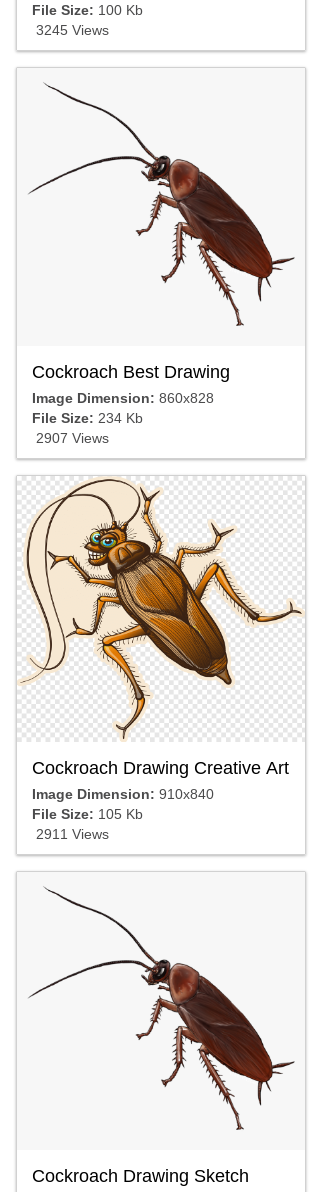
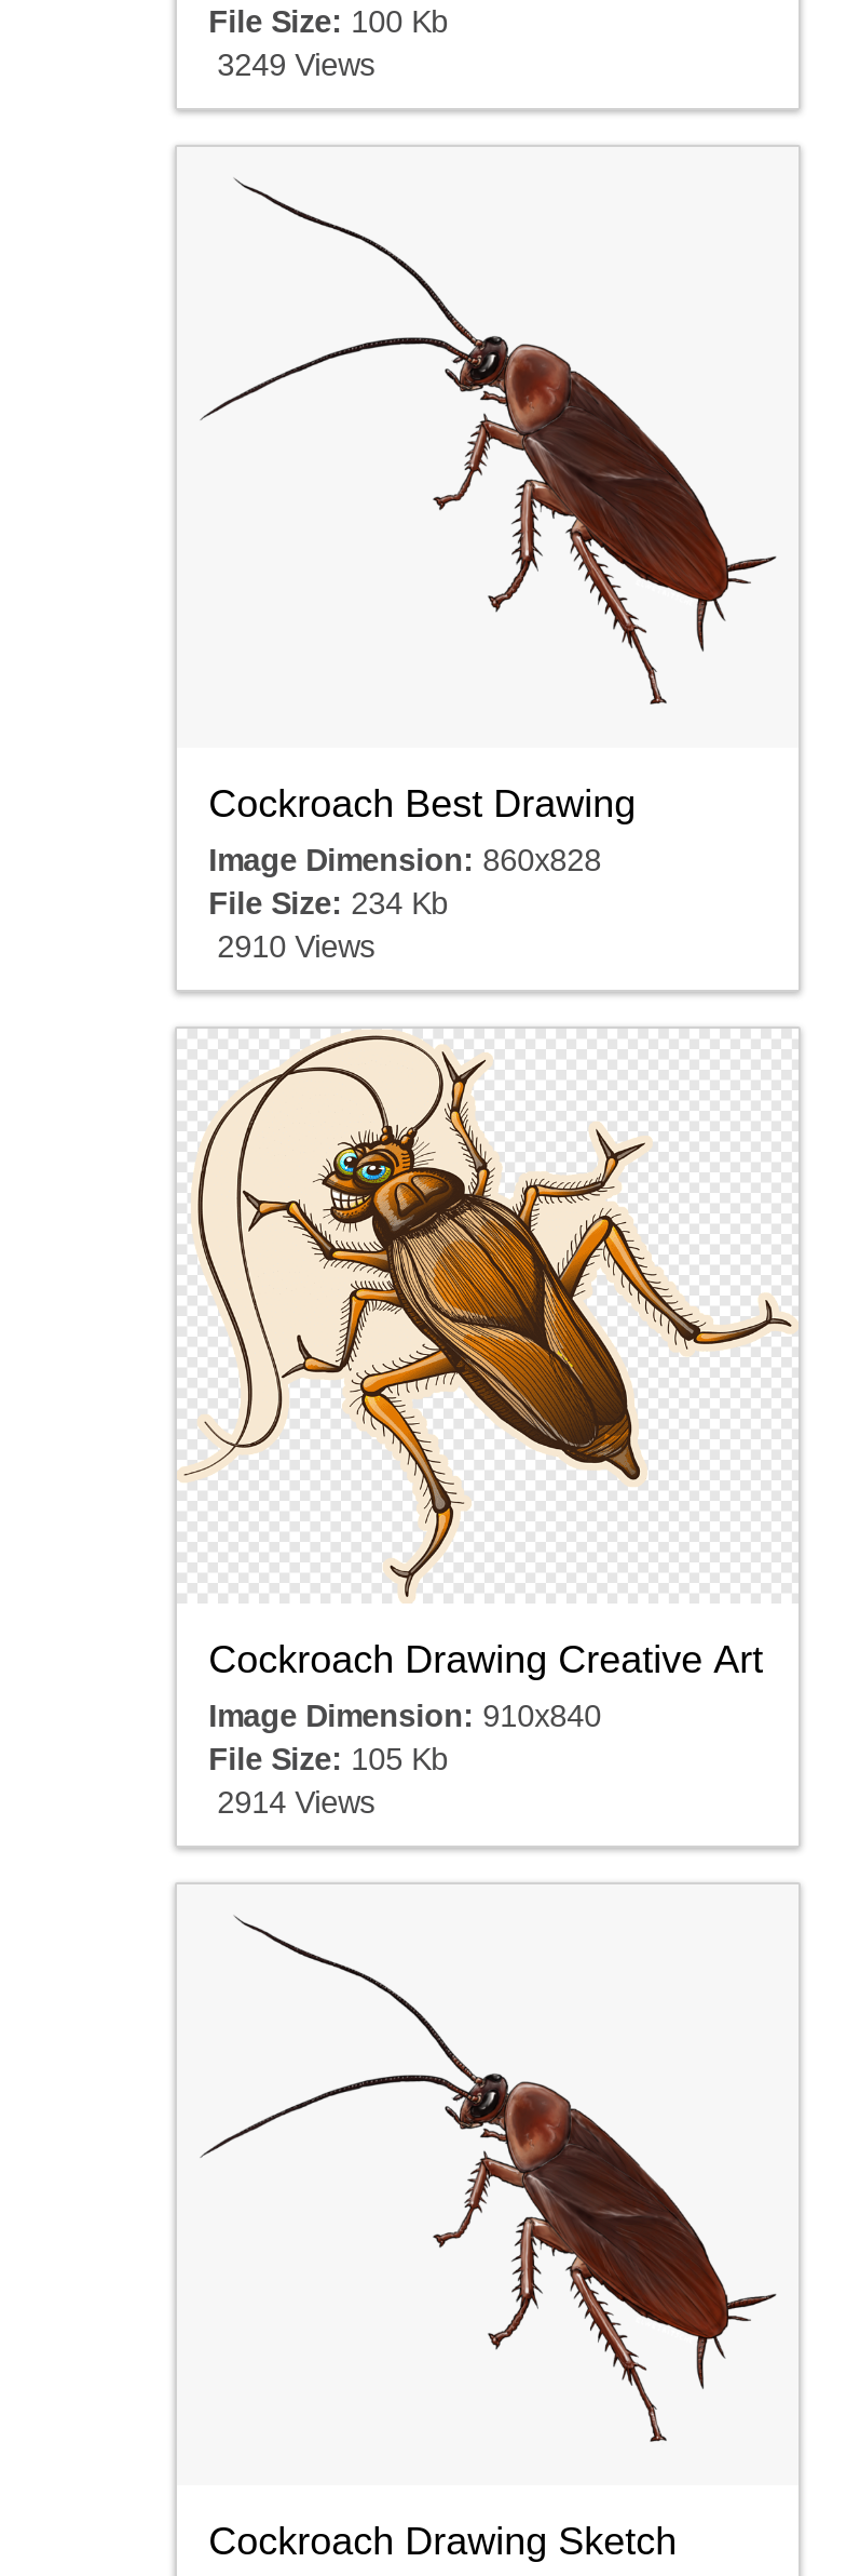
- 3245 Views
+ 3249 Views

- 2907 Views
+ 2910 Views

- 2911 Views
+ 2914 Views
